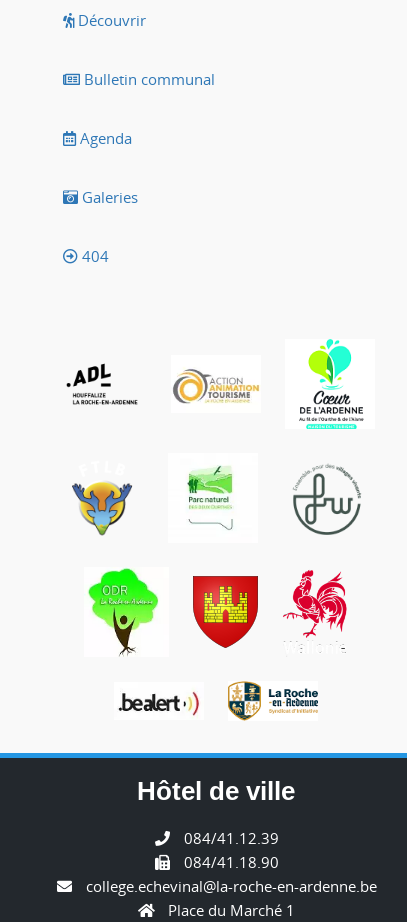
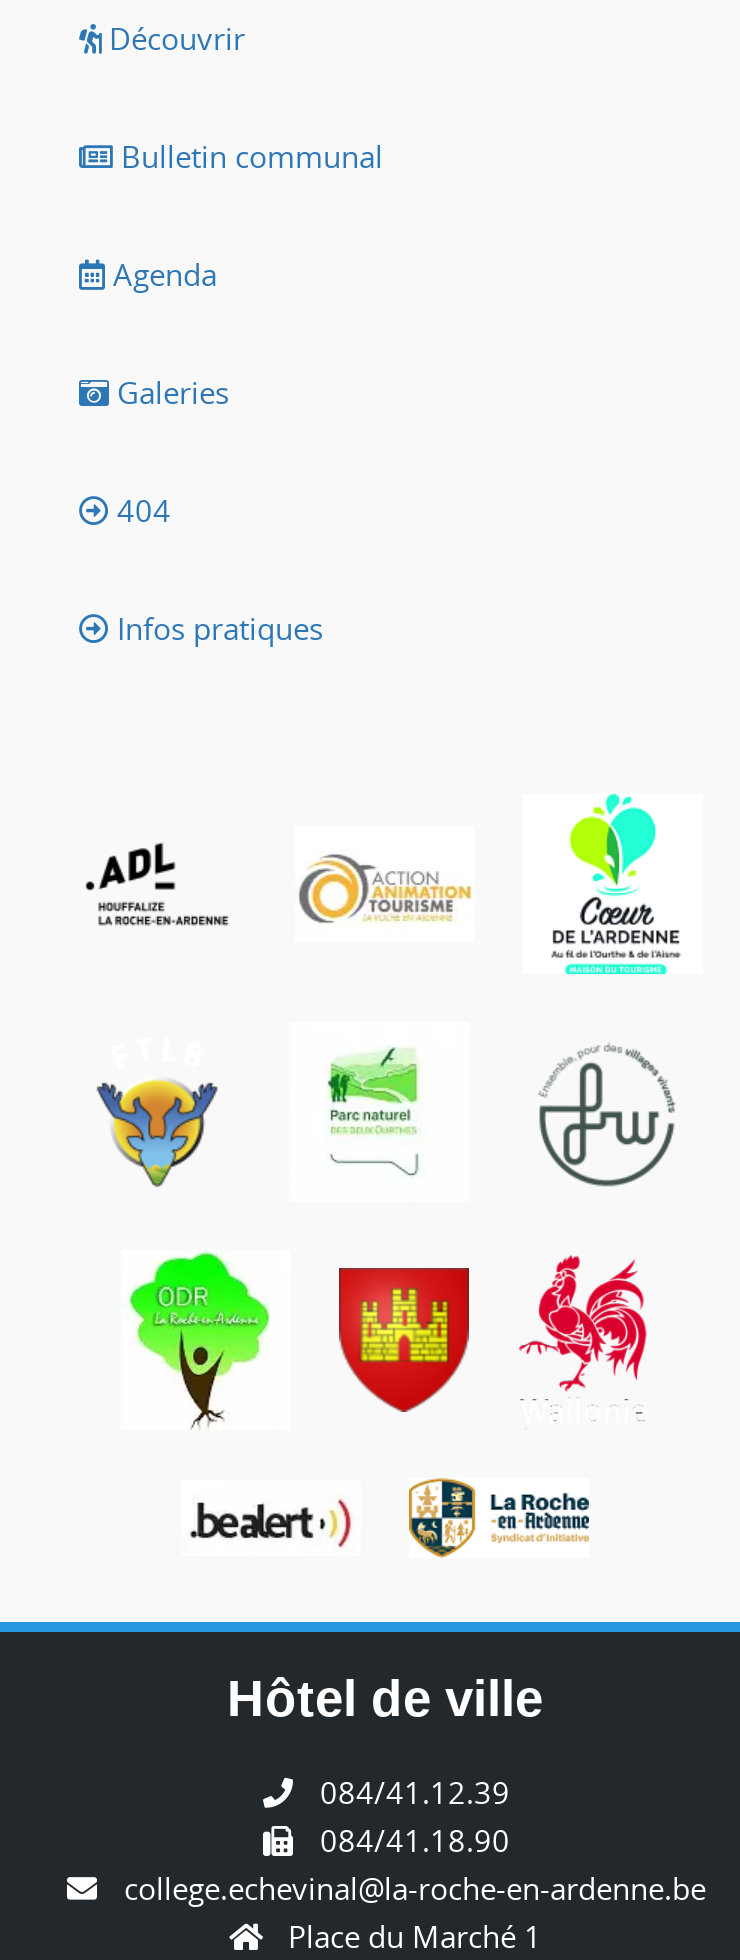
+ Infos pratiques
